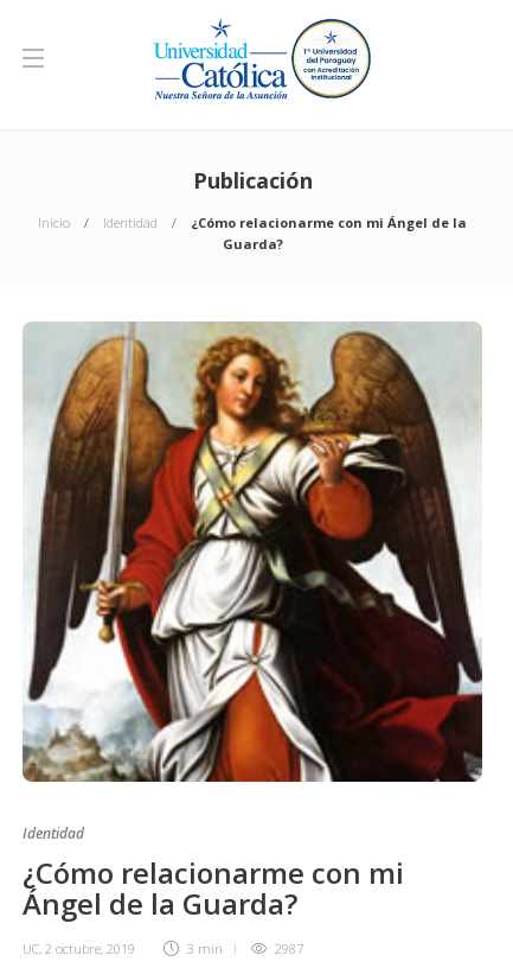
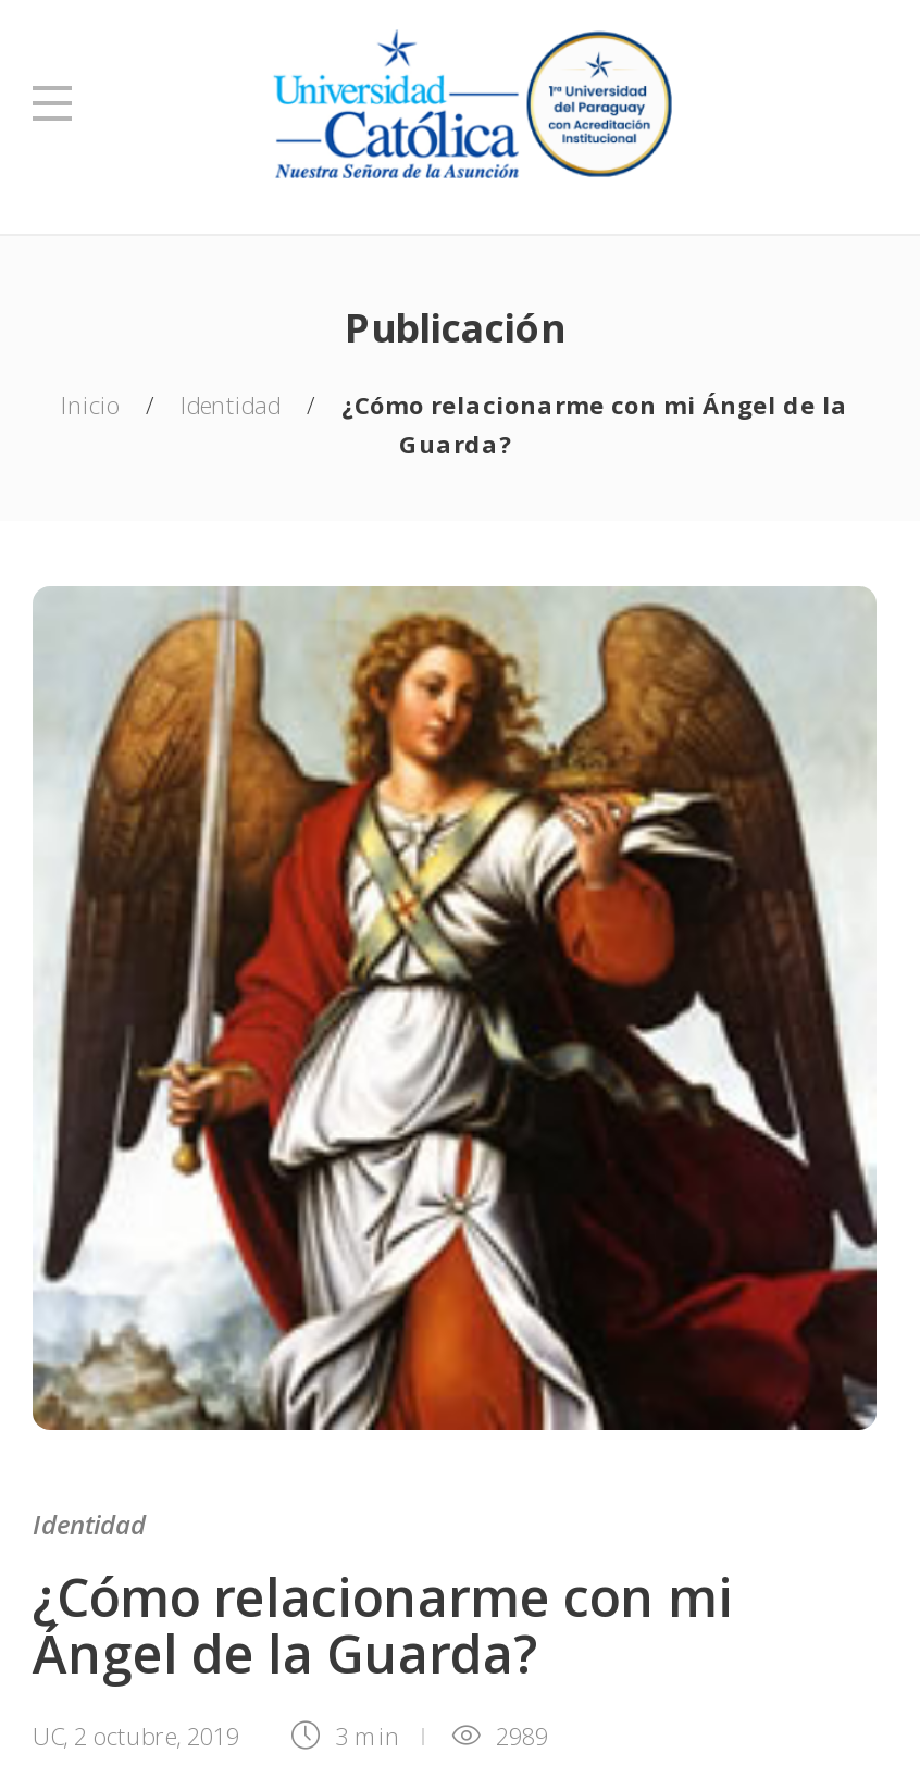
- 2987
+ 2989
